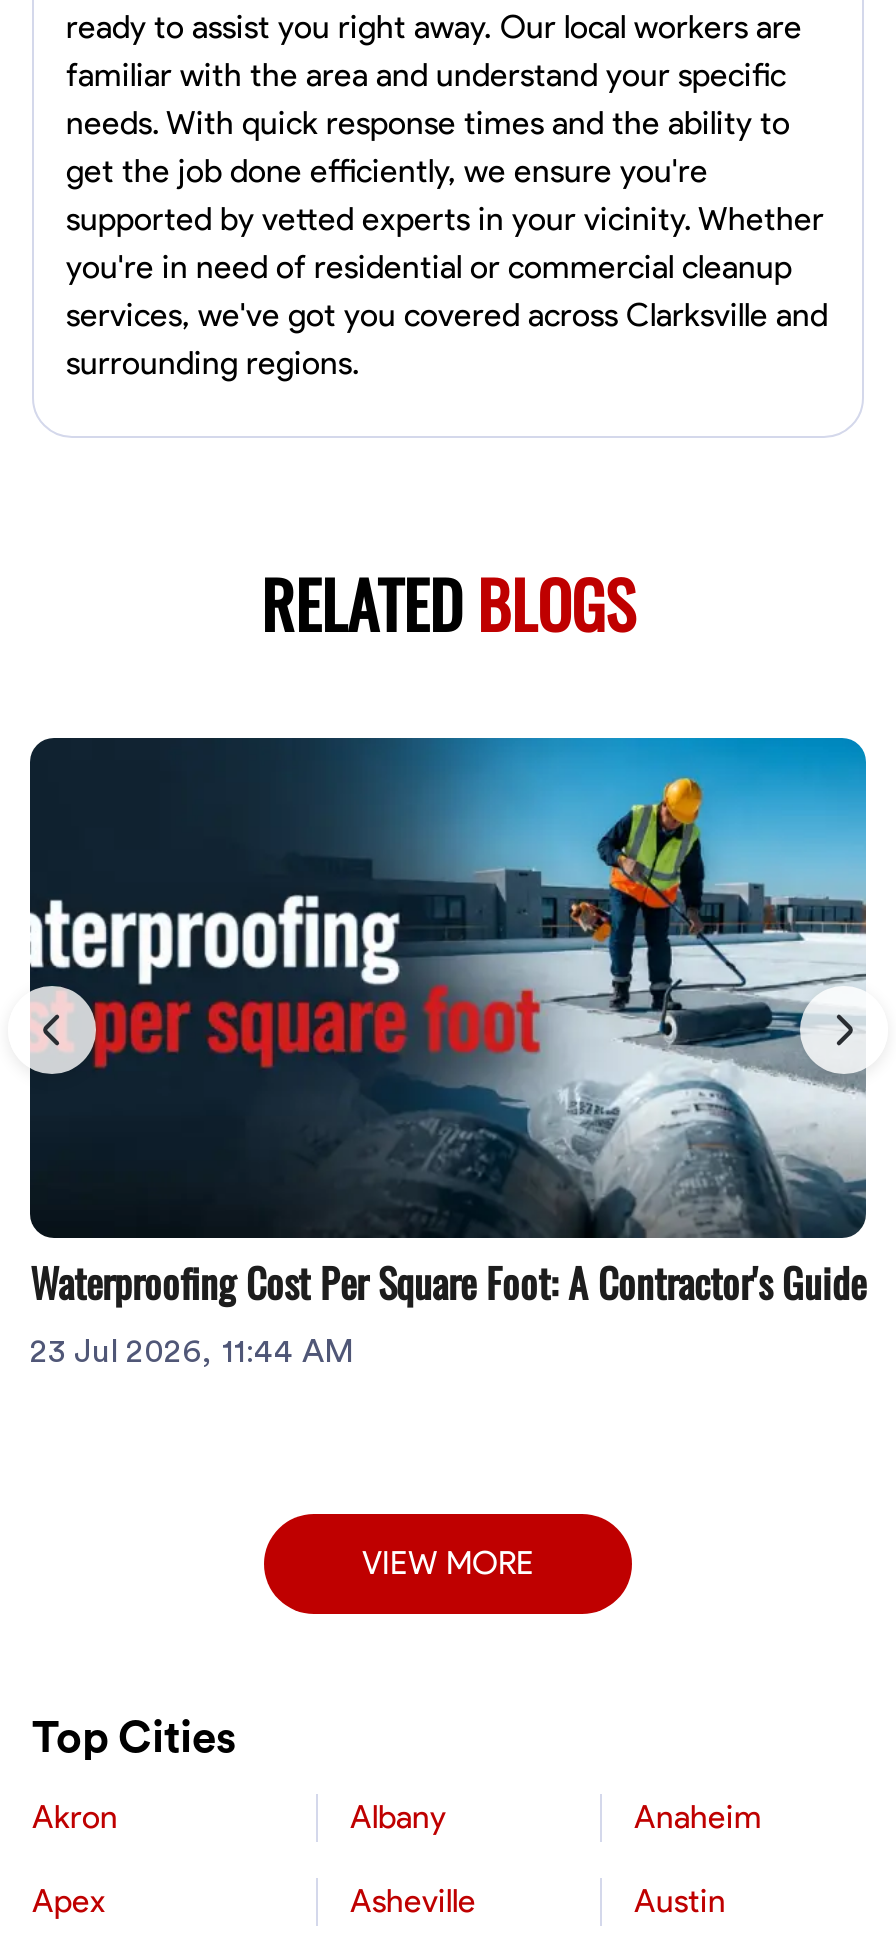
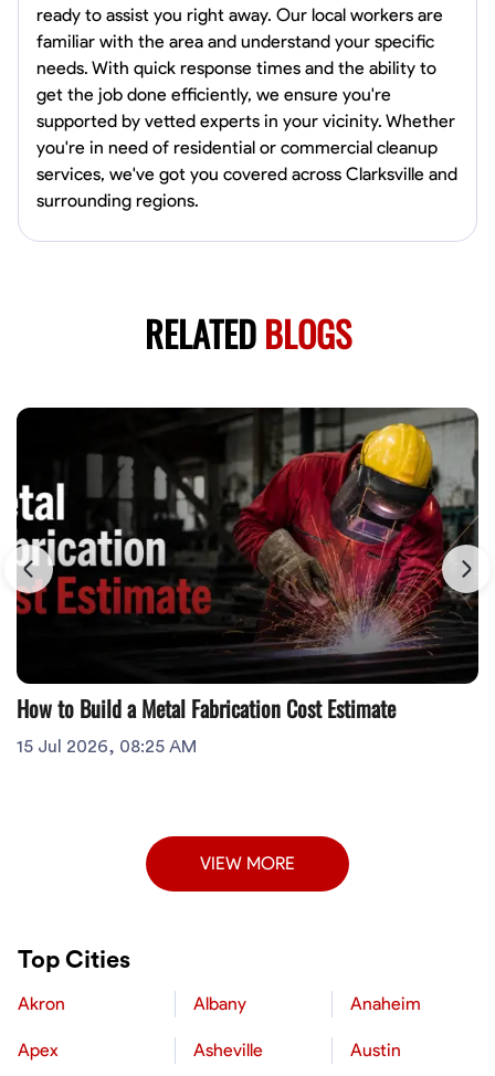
- [image]
- Waterproofing Cost Per Square Foot: A Contractor's Guide
- 23 Jul 2026, 11:44 AM
+ [image]
+ How to Build a Metal Fabrication Cost Estimate
+ 15 Jul 2026, 08:25 AM
